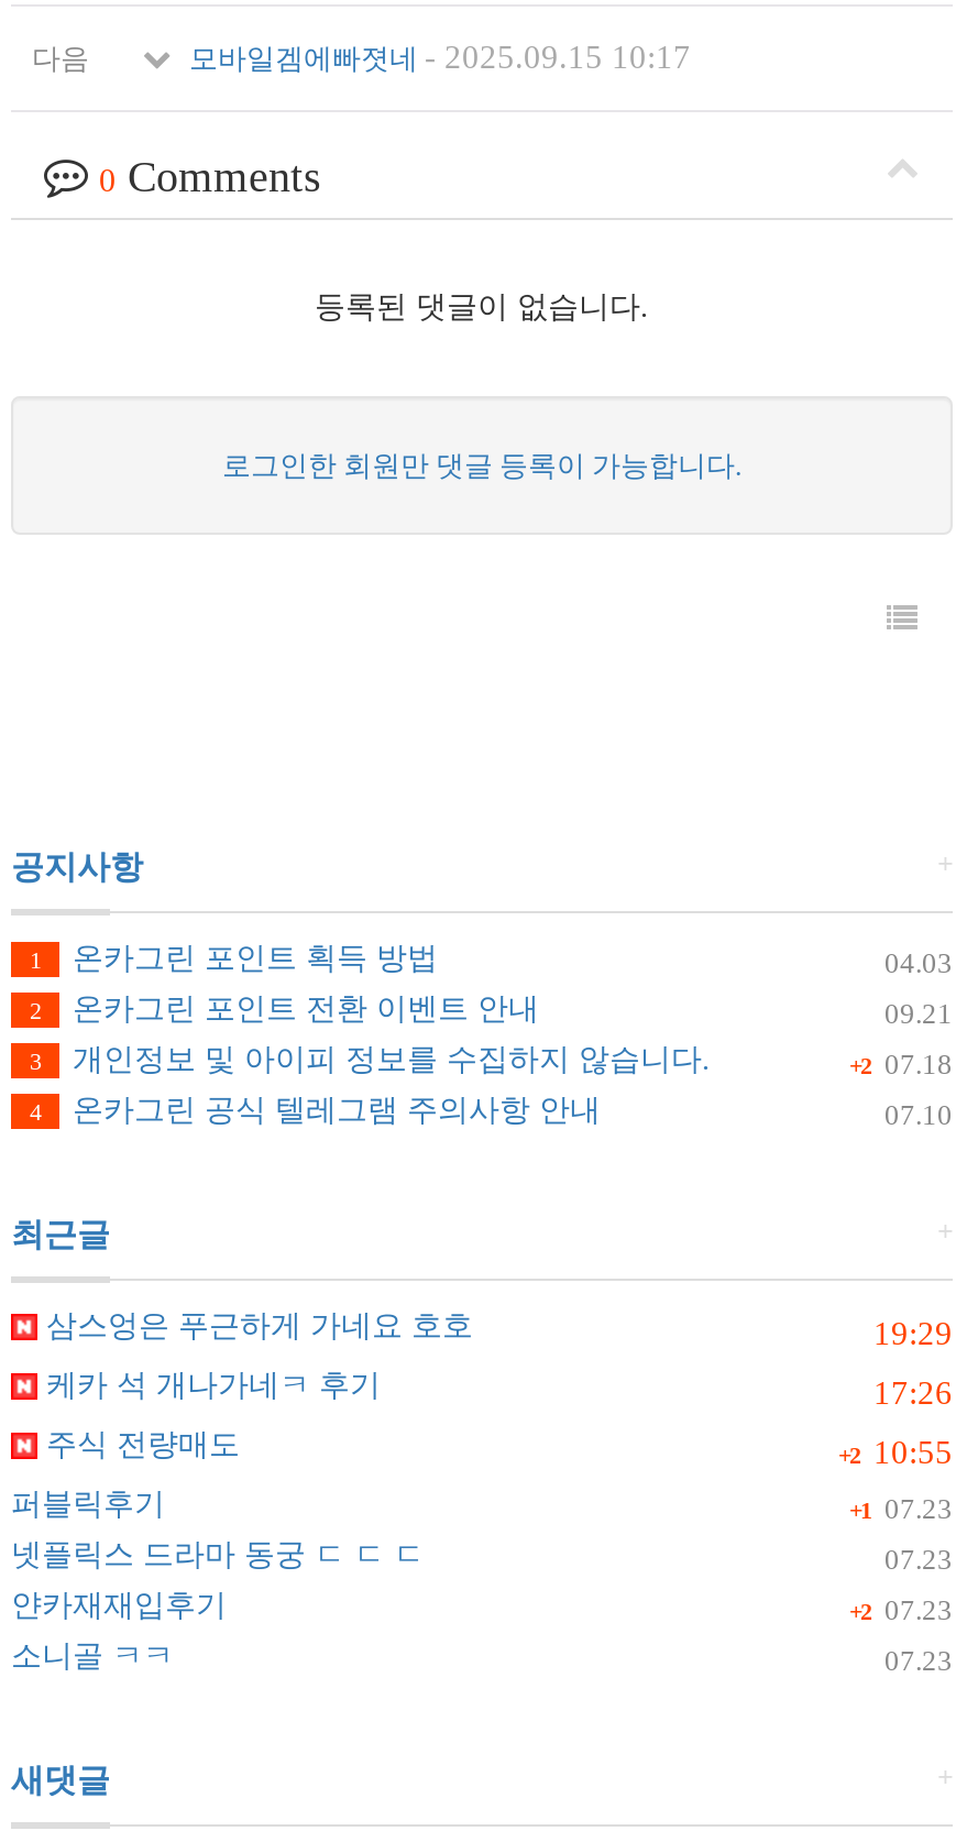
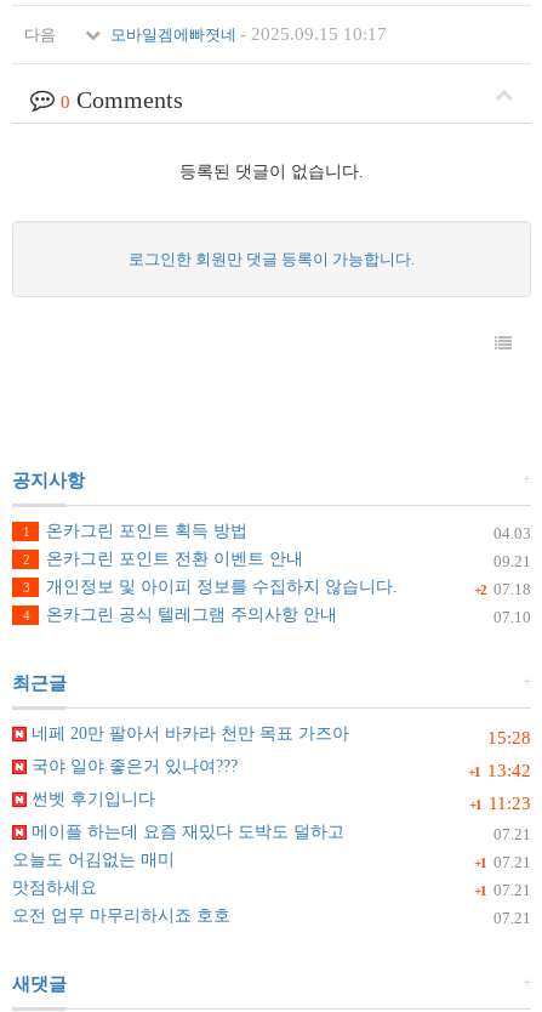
- 19:29
- 삼스엉은 푸근하게 가네요 호호
+ 15:28
+ 네페 20만 팔아서 바카라 천만 목표 가즈아

- 17:26
- 케카 석 개나가네ㅋ 후기
+ +1 13:42
+ 국야 일야 좋은거 있나여???

- +2 10:55
- 주식 전량매도
+ +1 11:23
+ 썬벳 후기입니다

- +1 07.23
- 퍼블릭후기
+ 07.21
+ 메이플 하는데 요즘 재밌다 도박도 덜하고

- 07.23
- 넷플릭스 드라마 동궁 ㄷ ㄷ ㄷ
+ +1 07.21
+ 오늘도 어김없는 매미

- +2 07.23
- 얀카재재입후기
+ +1 07.21
+ 맛점하세요

- 07.23
- 소니골 ㅋㅋ
+ 07.21
+ 오전 업무 마무리하시죠 호호
